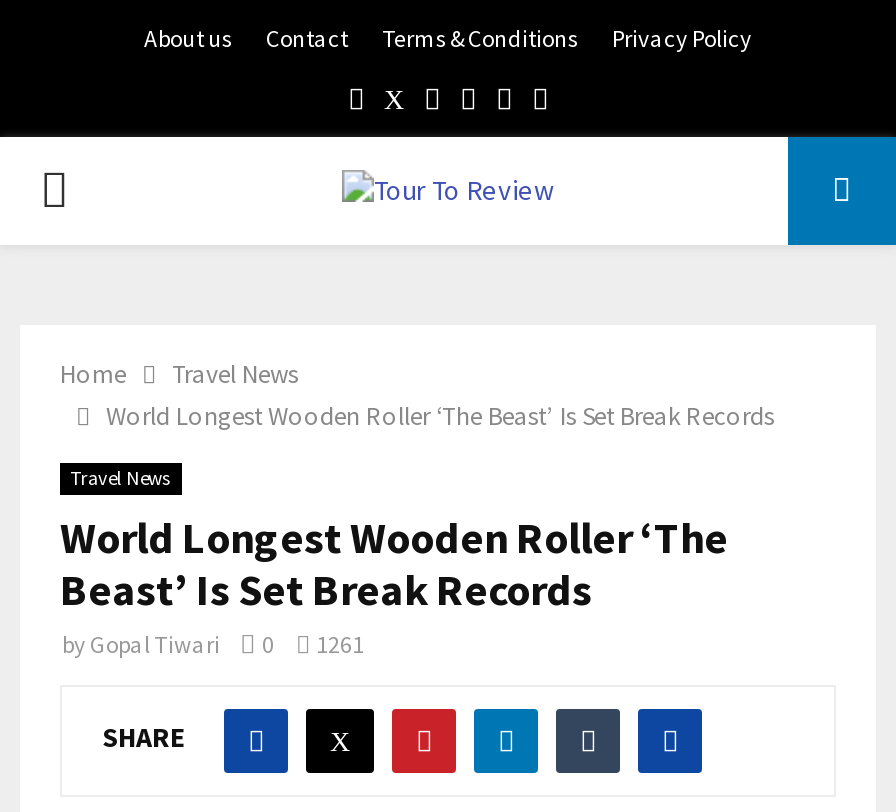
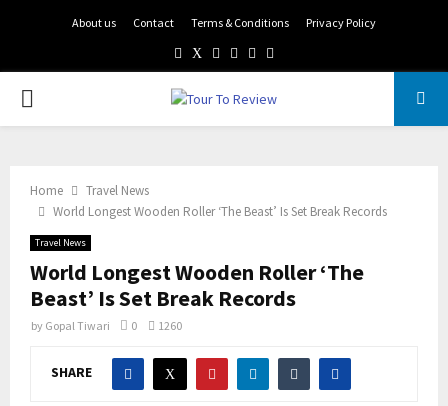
- by Gopal Tiwari 0 1261
+ by Gopal Tiwari 0 1260
